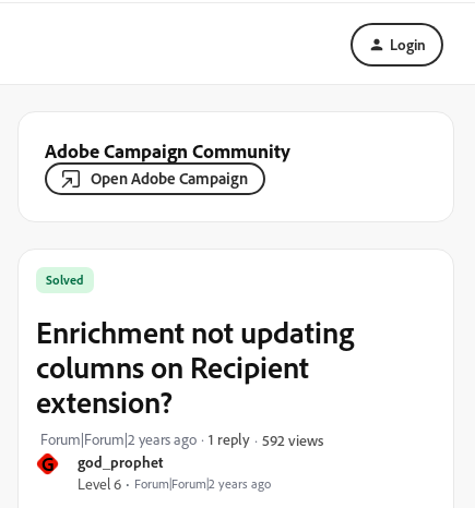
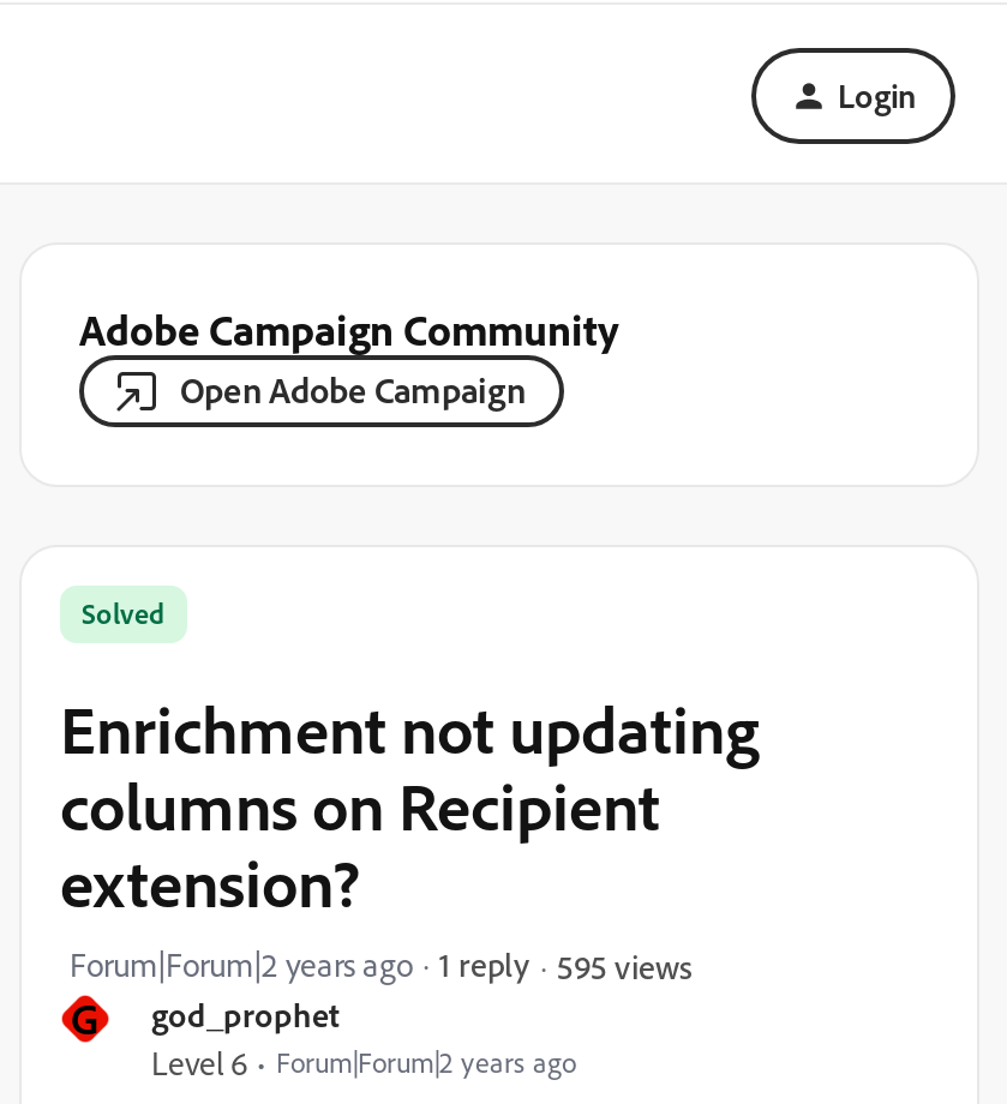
- 592 views
+ 595 views
